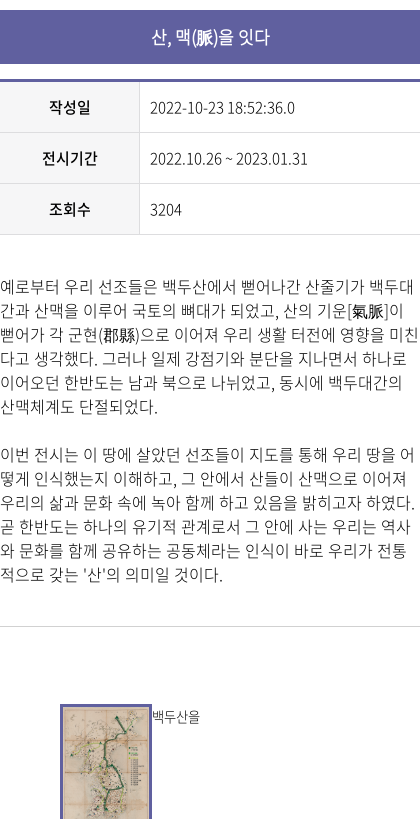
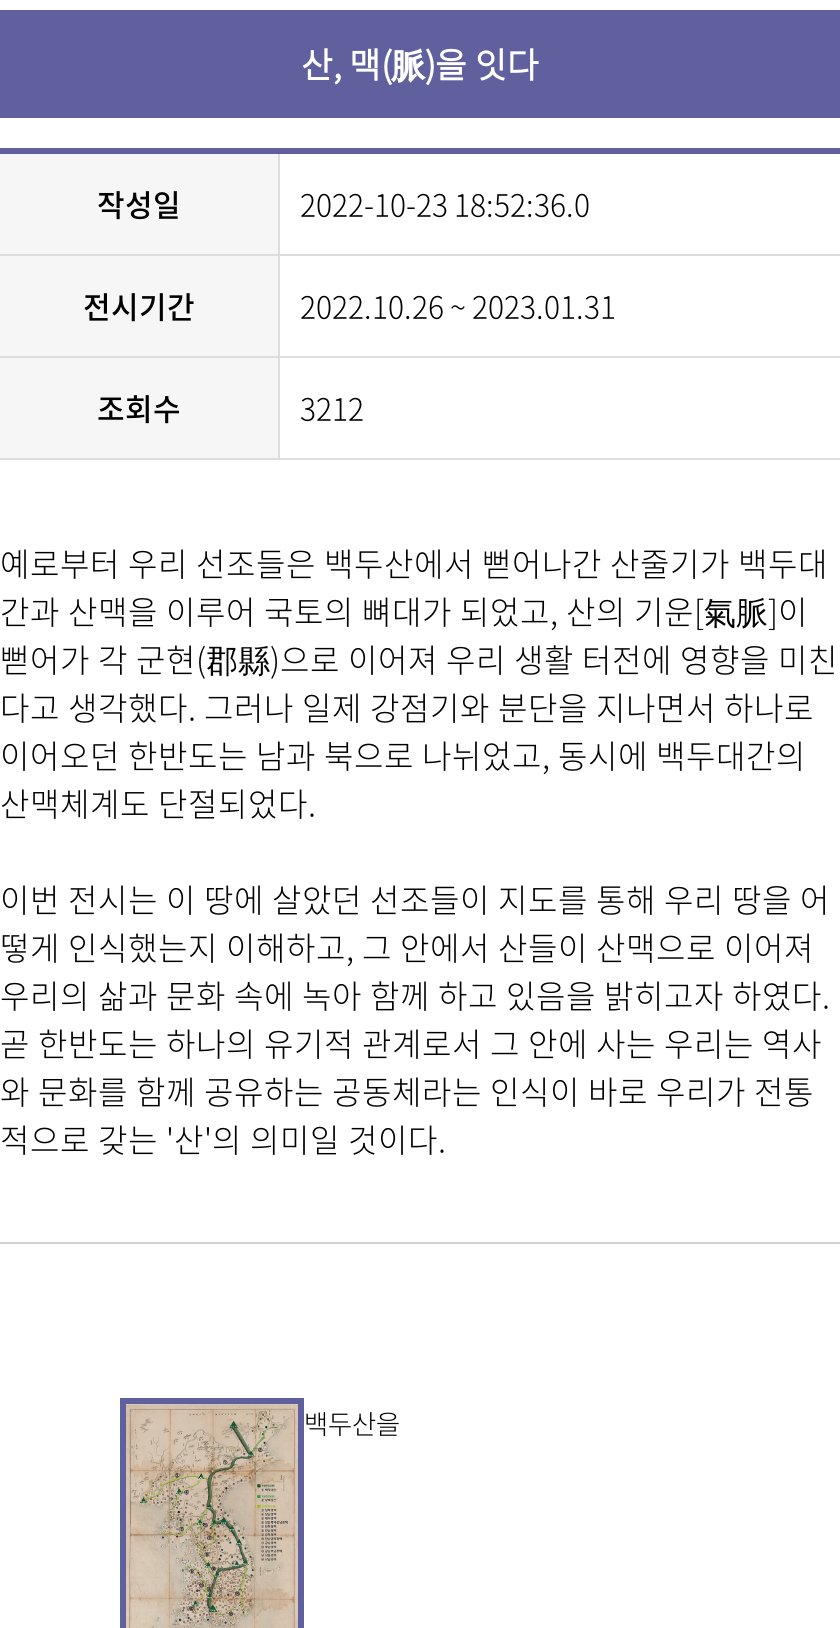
- 3204
+ 3212
